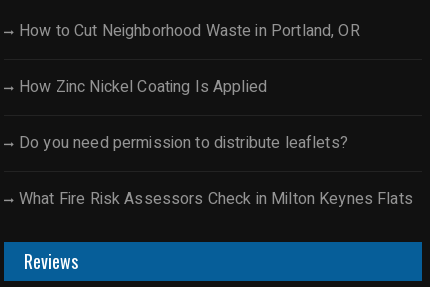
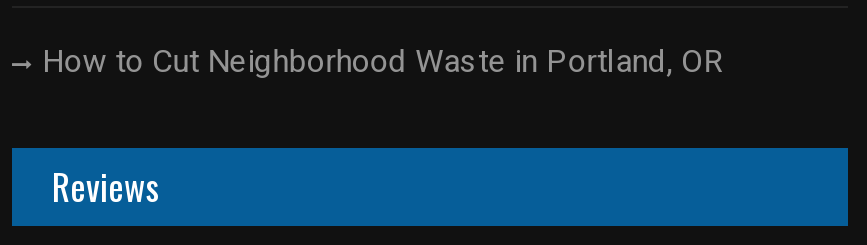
- How Zinc Nickel Coating Is Applied
- Do you need permission to distribute leaflets?
- What Fire Risk Assessors Check in Milton Keynes Flats
